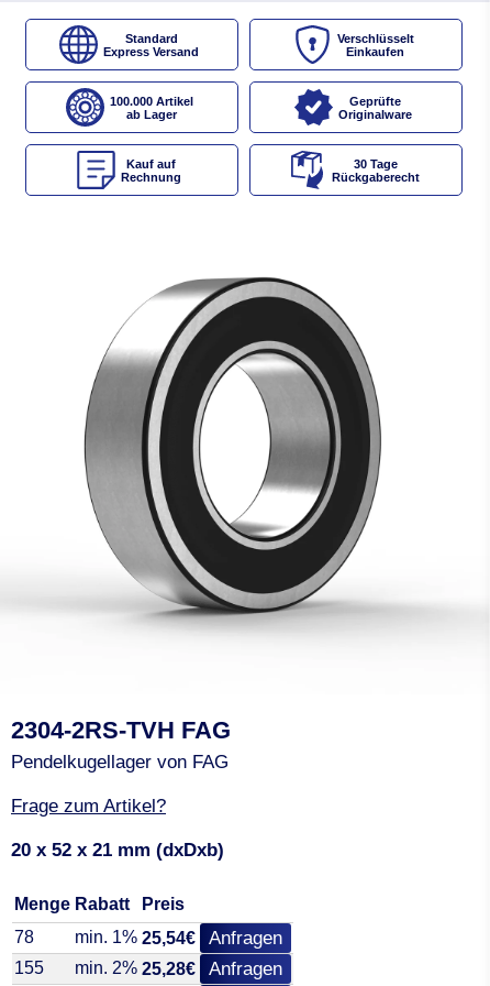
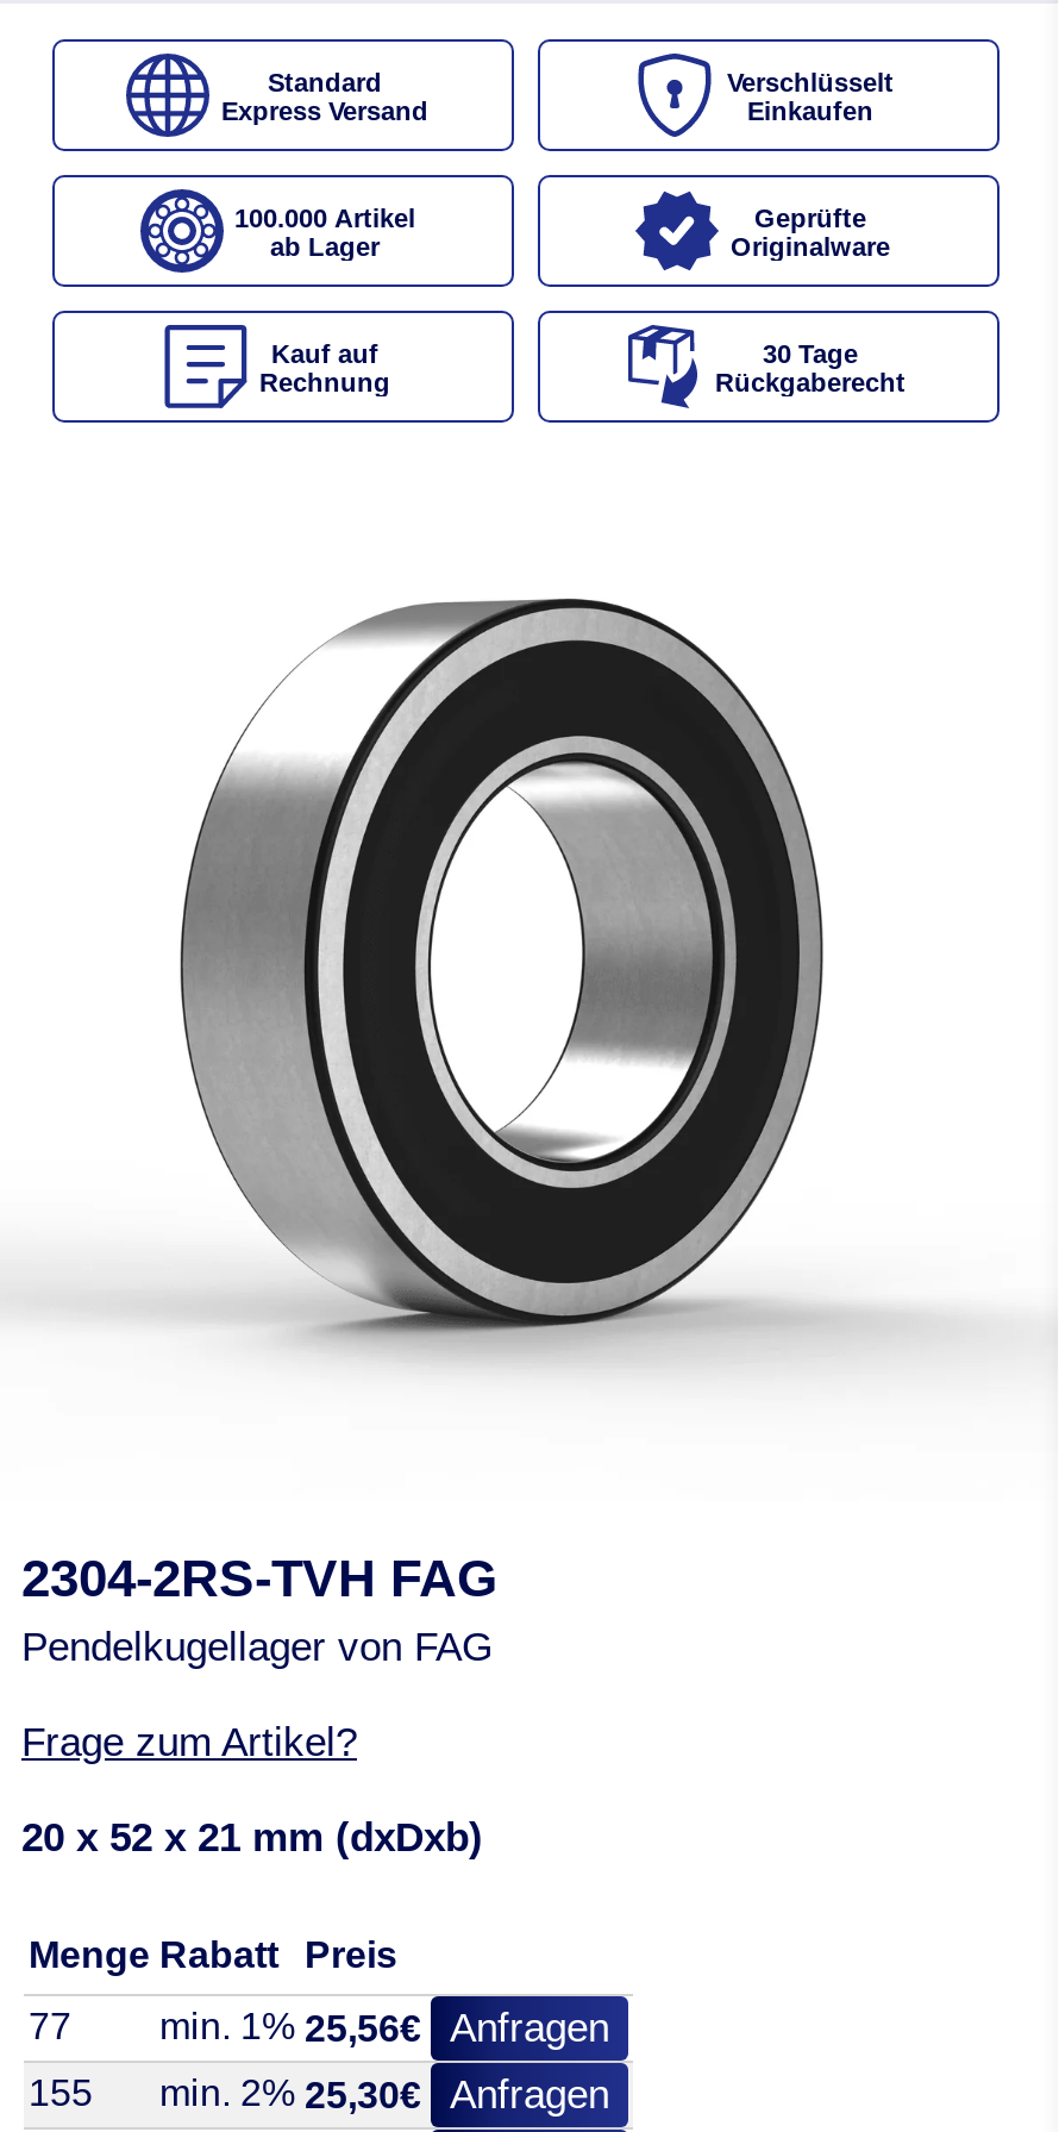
- 78
+ 77

- min. 1% 25,54€ Anfragen
+ min. 1% 25,56€ Anfragen

- 155 min. 2% 25,28€ Anfragen
+ 155 min. 2% 25,30€ Anfragen
